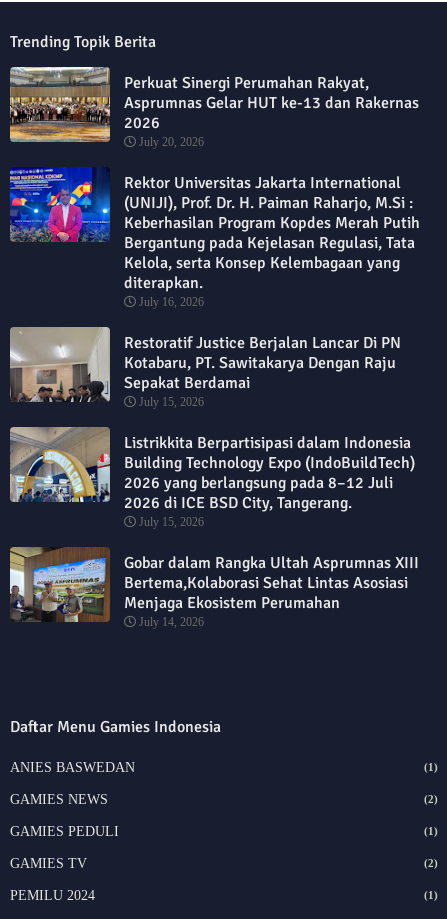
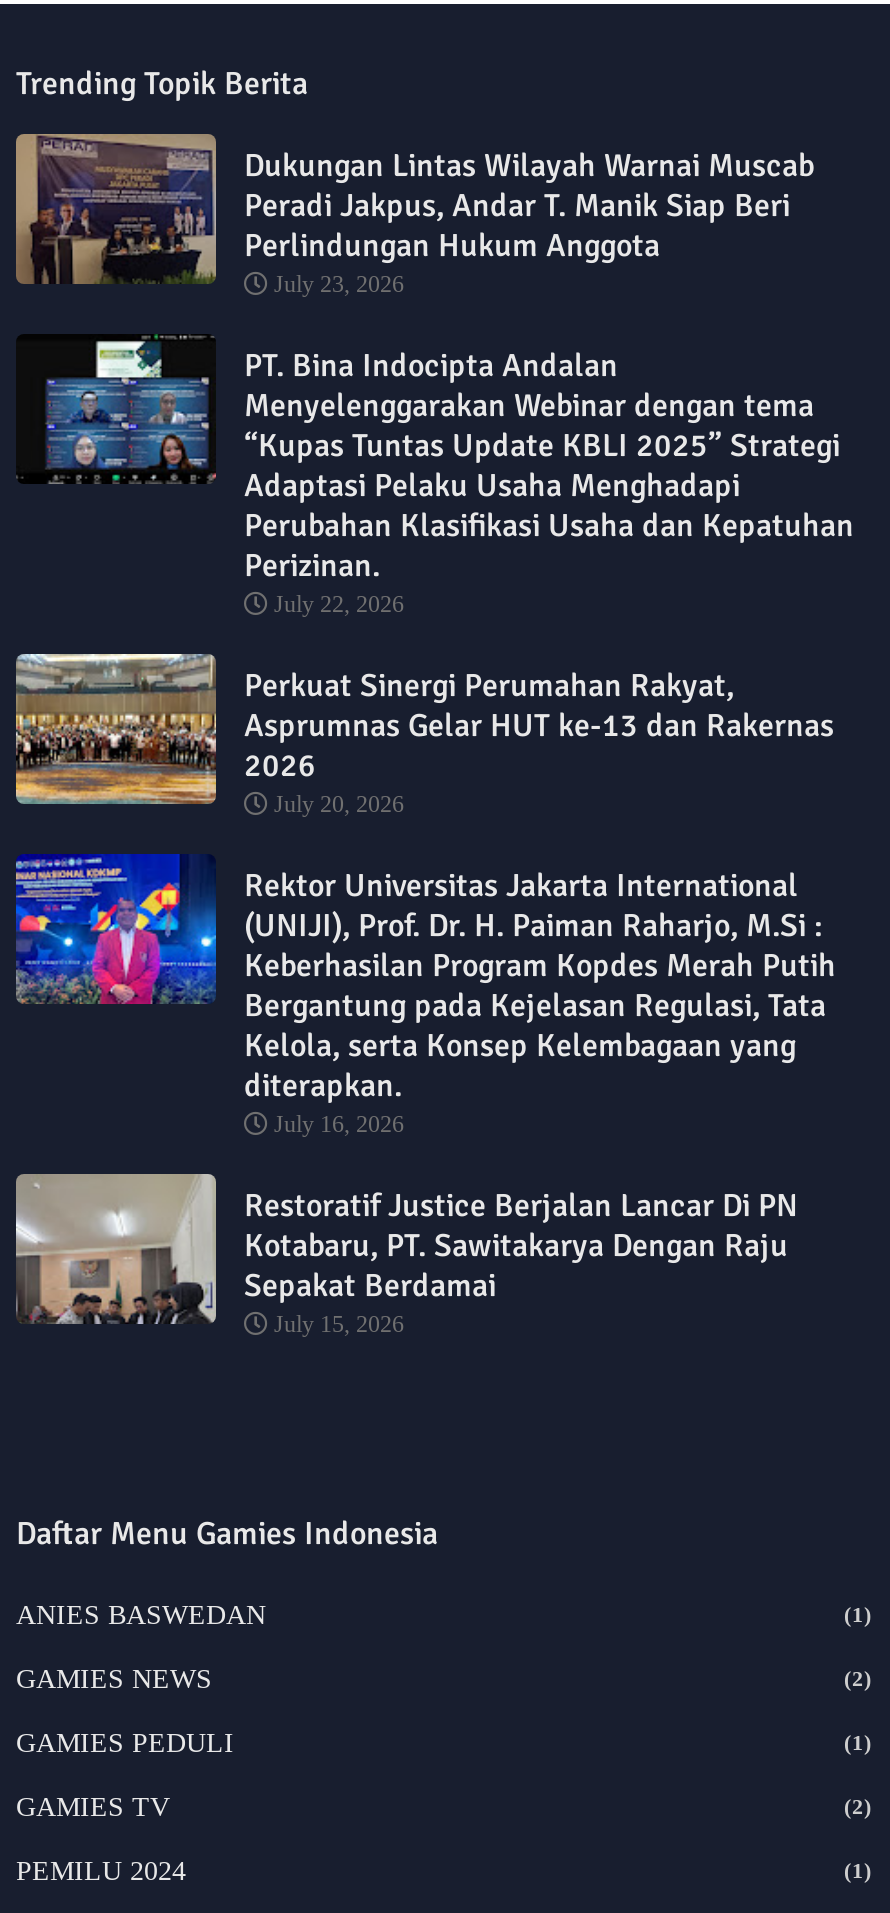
+ [image]
+ Dukungan Lintas Wilayah Warnai Muscab
+ Peradi Jakpus, Andar T. Manik Siap Beri
+ Perlindungan Hukum Anggota
+ July 23, 2026
+ PT. Bina Indocipta Andalan
+ Menyelenggarakan Webinar dengan tema
+ “Kupas Tuntas Update KBLI 2025” Strategi
+ Adaptasi Pelaku Usaha Menghadapi
+ Perubahan Klasifikasi Usaha dan Kepatuhan
+ Perizinan.
+ July 22, 2026

+ [image]

moved down: [image] | Perkuat Sinergi Perumahan Rakyat, | Asprumnas Gelar HUT ke-13 dan Rakernas | ... | Sepakat Berdamai | July 15, 2026

- [image]
- Listrikkita Berpartisipasi dalam Indonesia
- Building Technology Expo (IndoBuildTech)
- 2026 yang berlangsung pada 8–12 Juli
- 2026 di ICE BSD City, Tangerang.
- July 15, 2026
- Gobar dalam Rangka Ultah Asprumnas XIII
- Bertema,Kolaborasi Sehat Lintas Asosiasi
- Menjaga Ekosistem Perumahan
- July 14, 2026

- [image]
